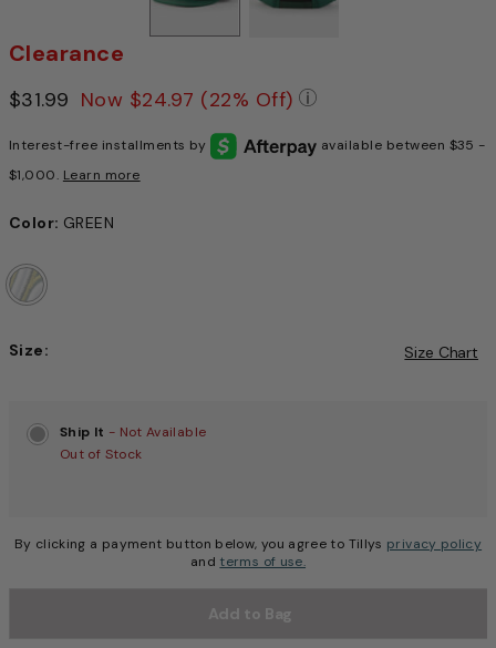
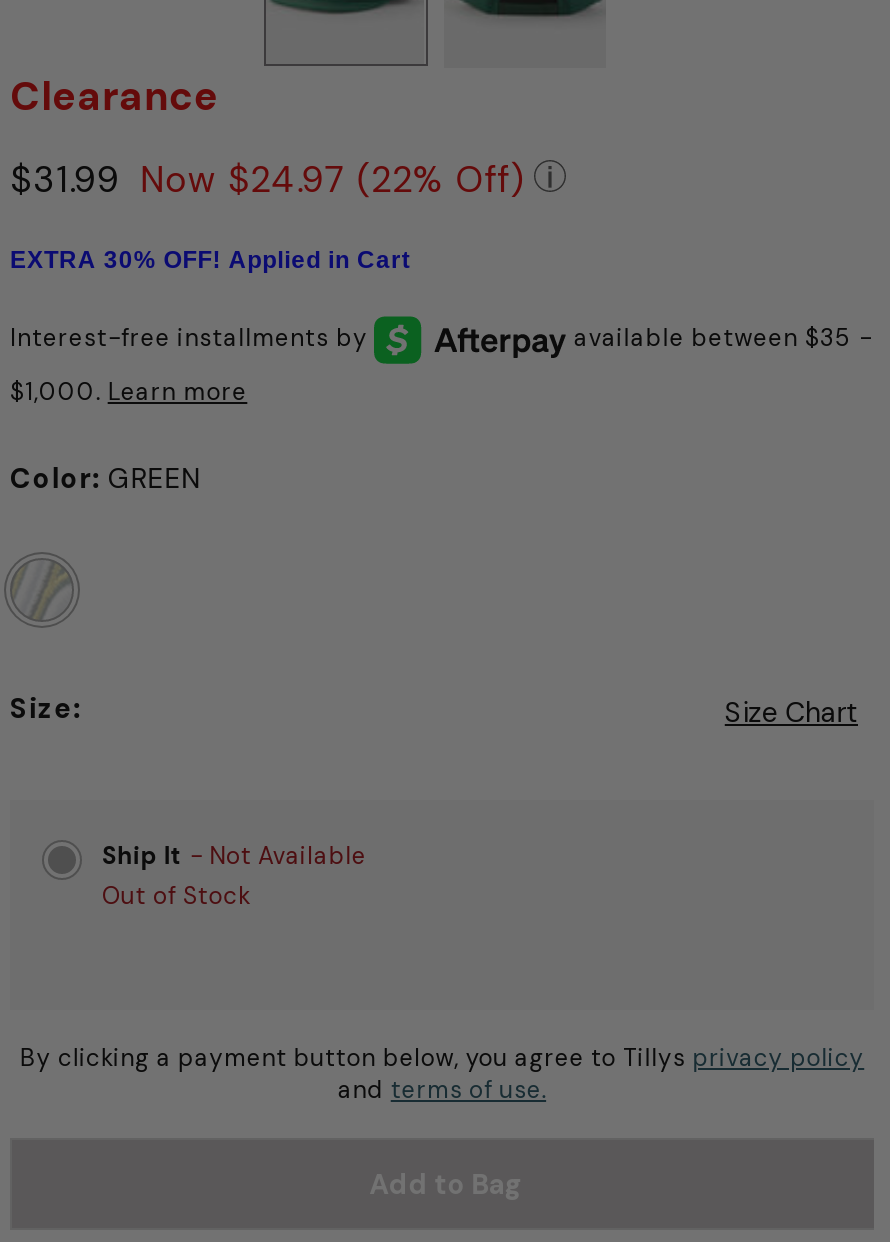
+ EXTRA 30% OFF! Applied in Cart
